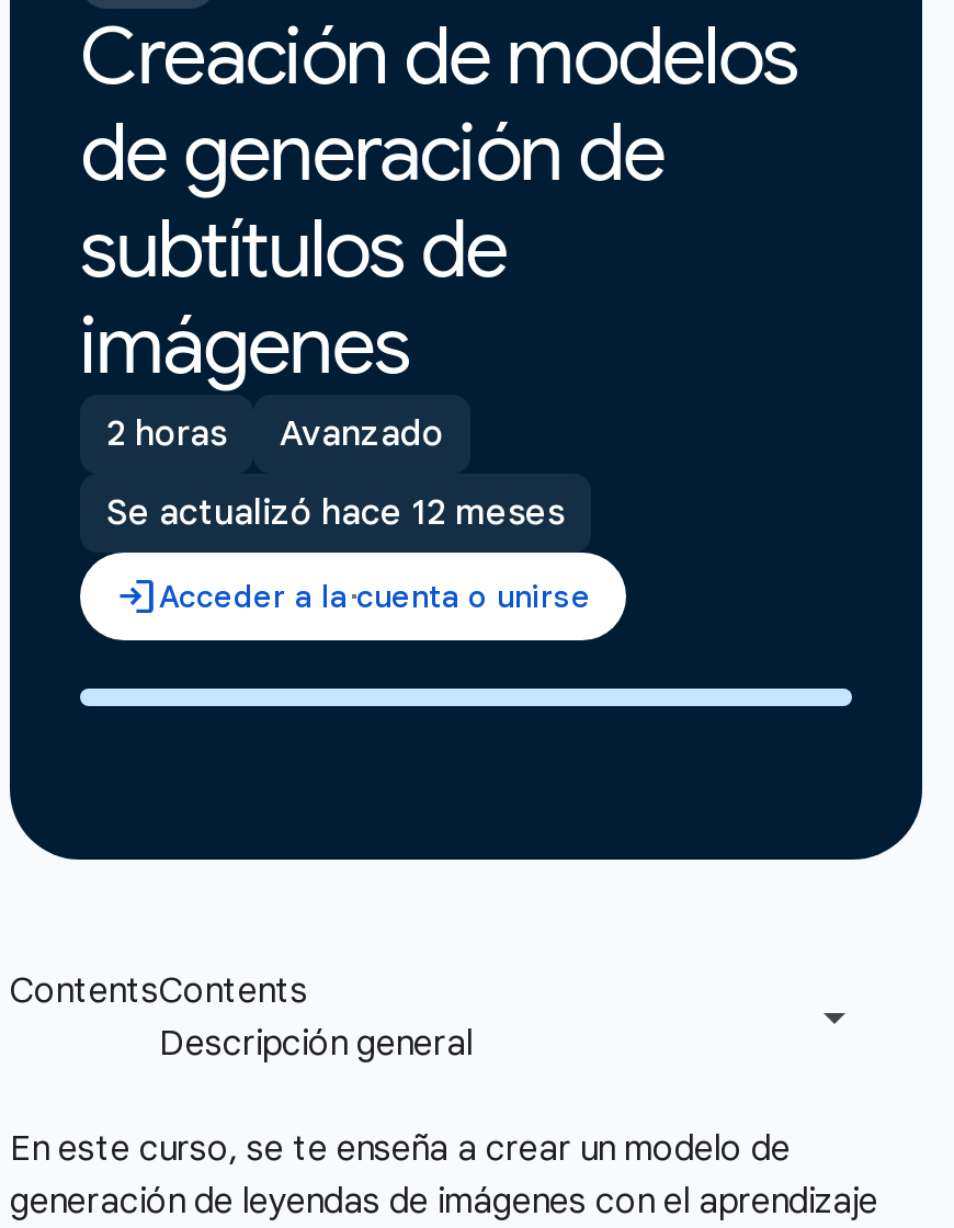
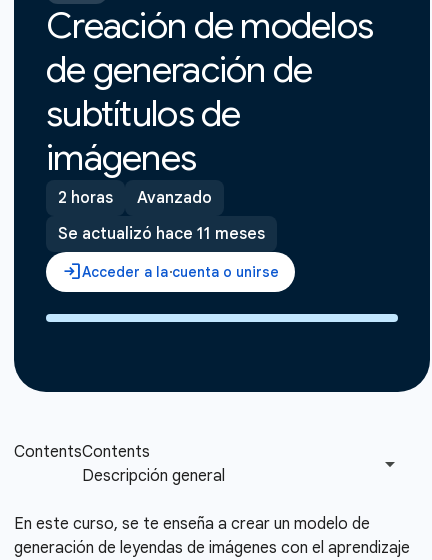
- Se actualizó hace 12 meses
+ Se actualizó hace 11 meses
